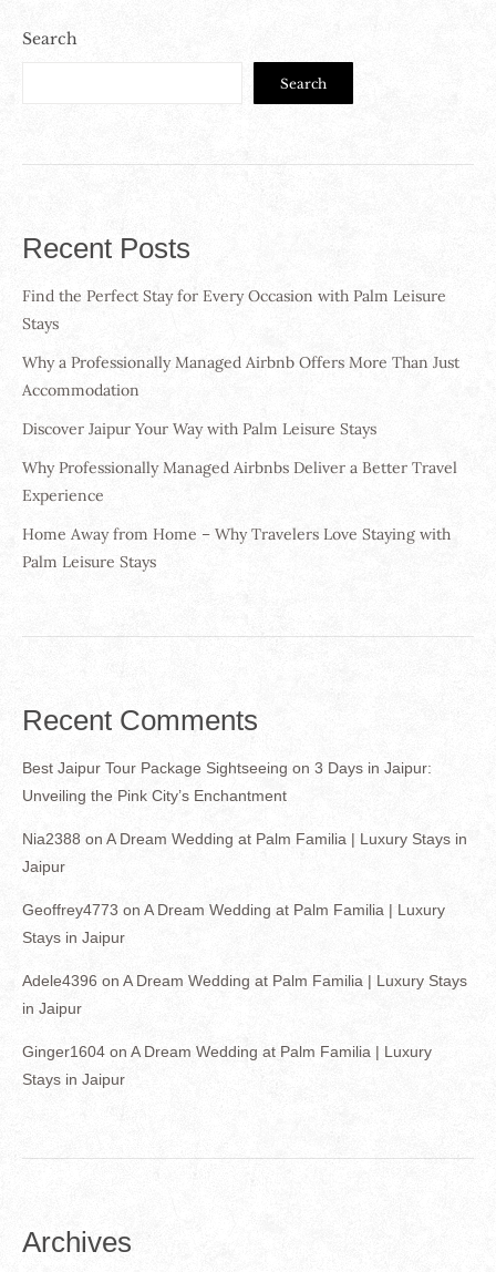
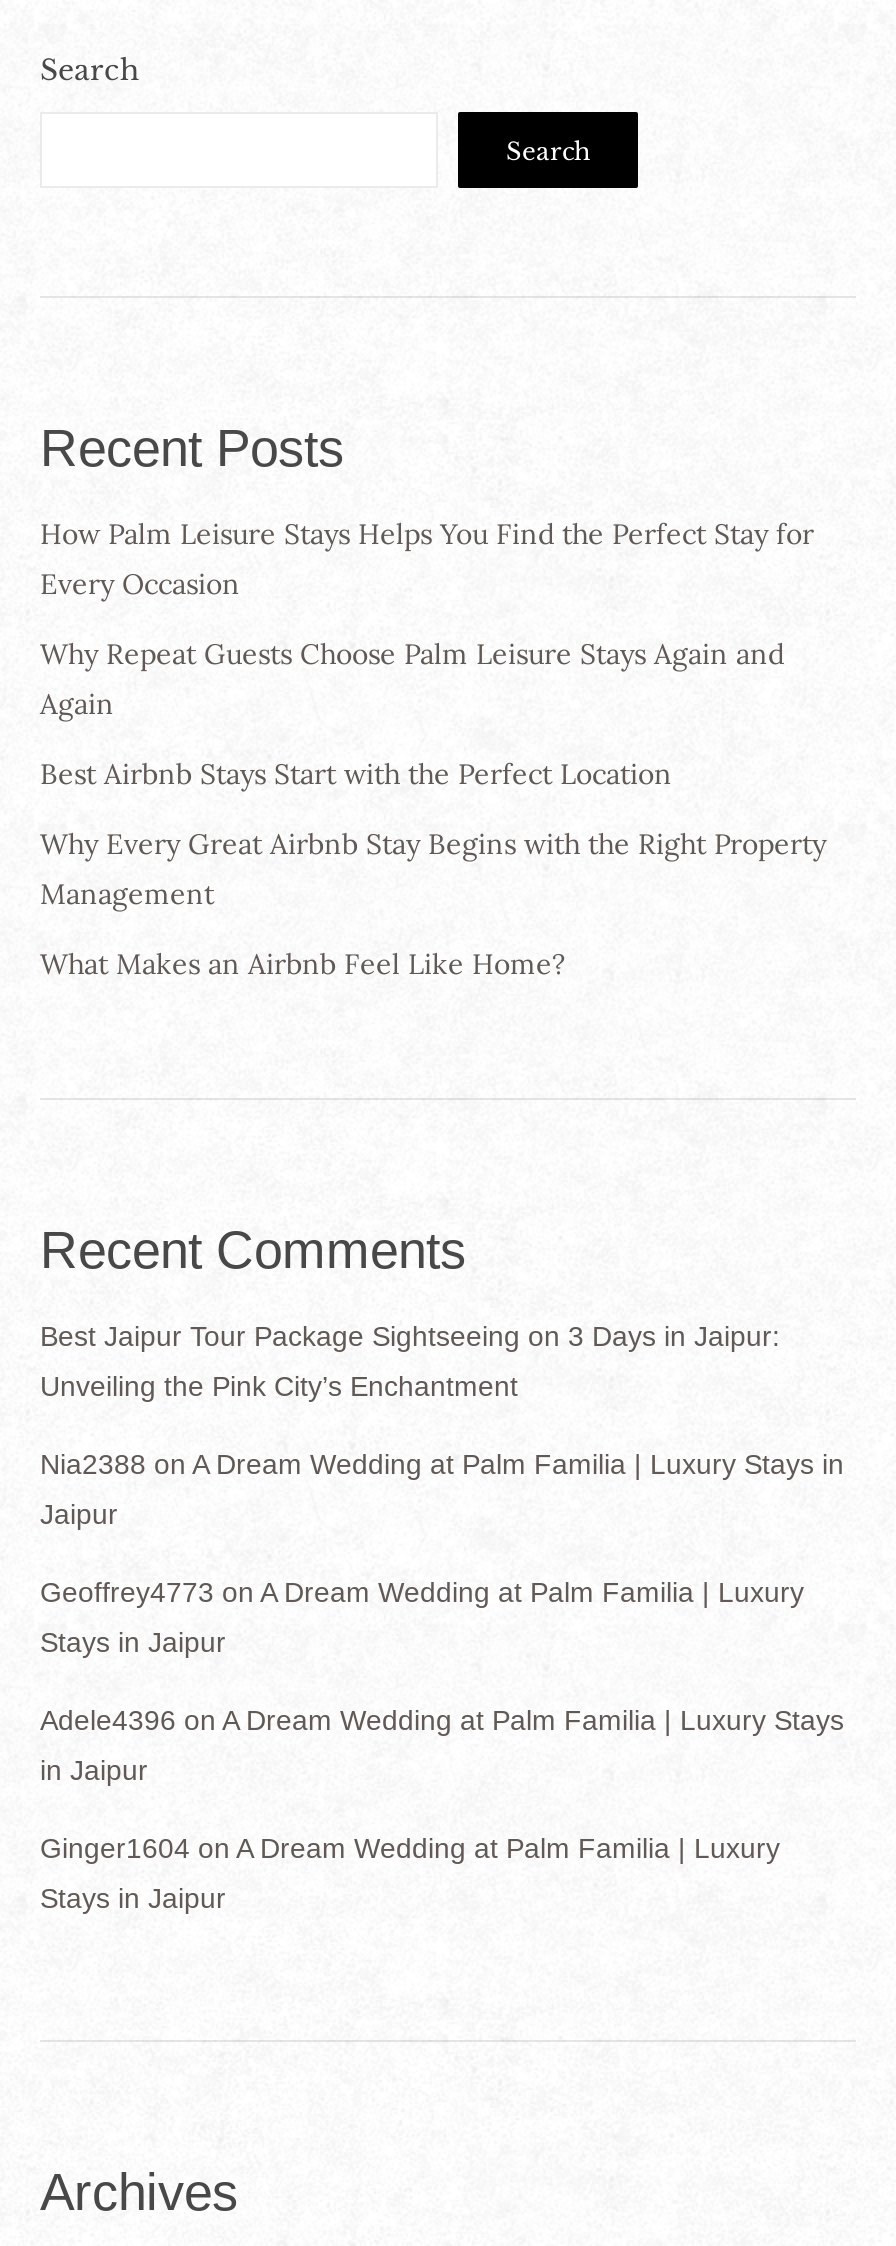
- Find the Perfect Stay for Every Occasion with Palm Leisure
- Stays
+ How Palm Leisure Stays Helps You Find the Perfect Stay for
+ Every Occasion

- Why a Professionally Managed Airbnb Offers More Than Just
- Accommodation
+ Why Repeat Guests Choose Palm Leisure Stays Again and
+ Again

- Discover Jaipur Your Way with Palm Leisure Stays
+ Best Airbnb Stays Start with the Perfect Location

- Why Professionally Managed Airbnbs Deliver a Better Travel
- Experience
+ Why Every Great Airbnb Stay Begins with the Right Property
+ Management

- Home Away from Home – Why Travelers Love Staying with
- Palm Leisure Stays
+ What Makes an Airbnb Feel Like Home?
